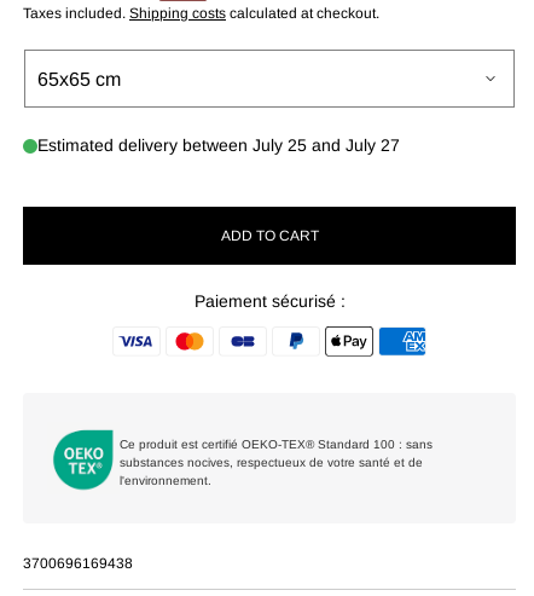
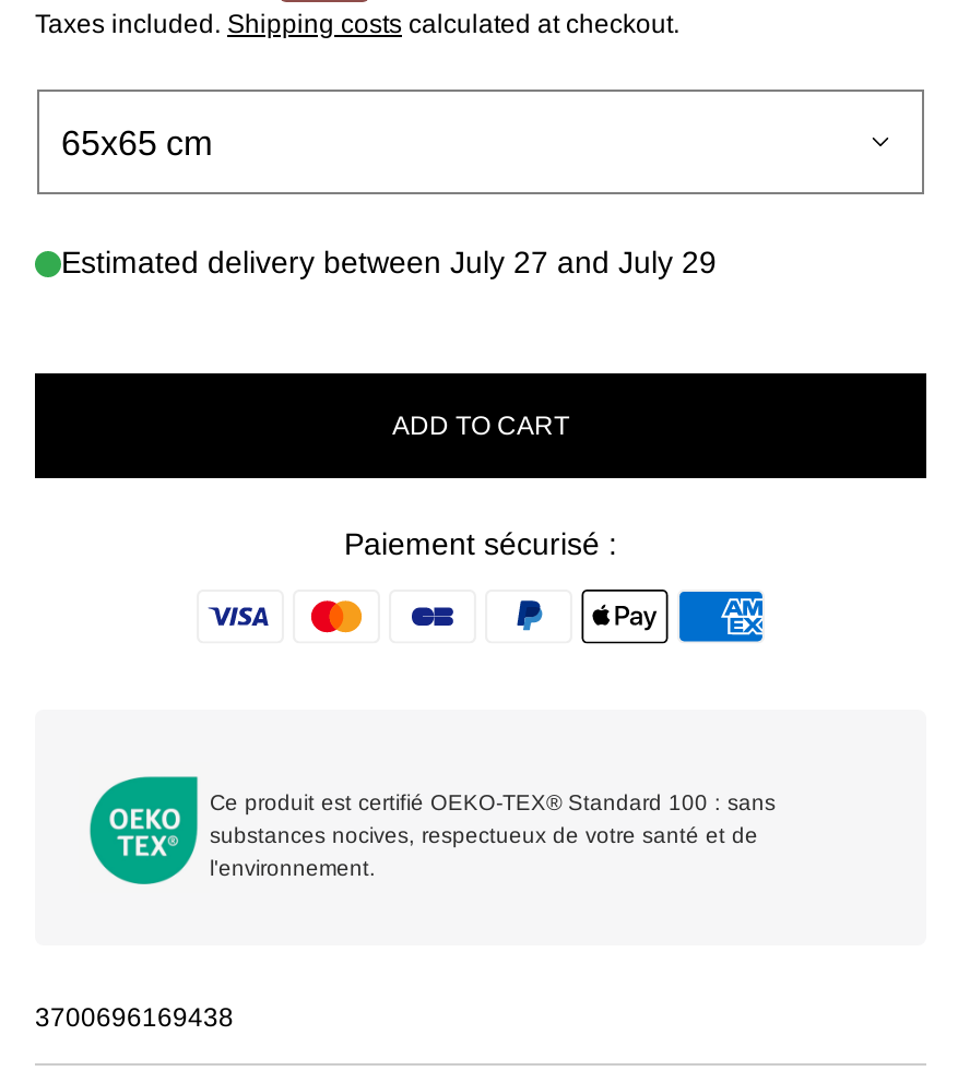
- Estimated delivery between July 25 and July 27
+ Estimated delivery between July 27 and July 29
